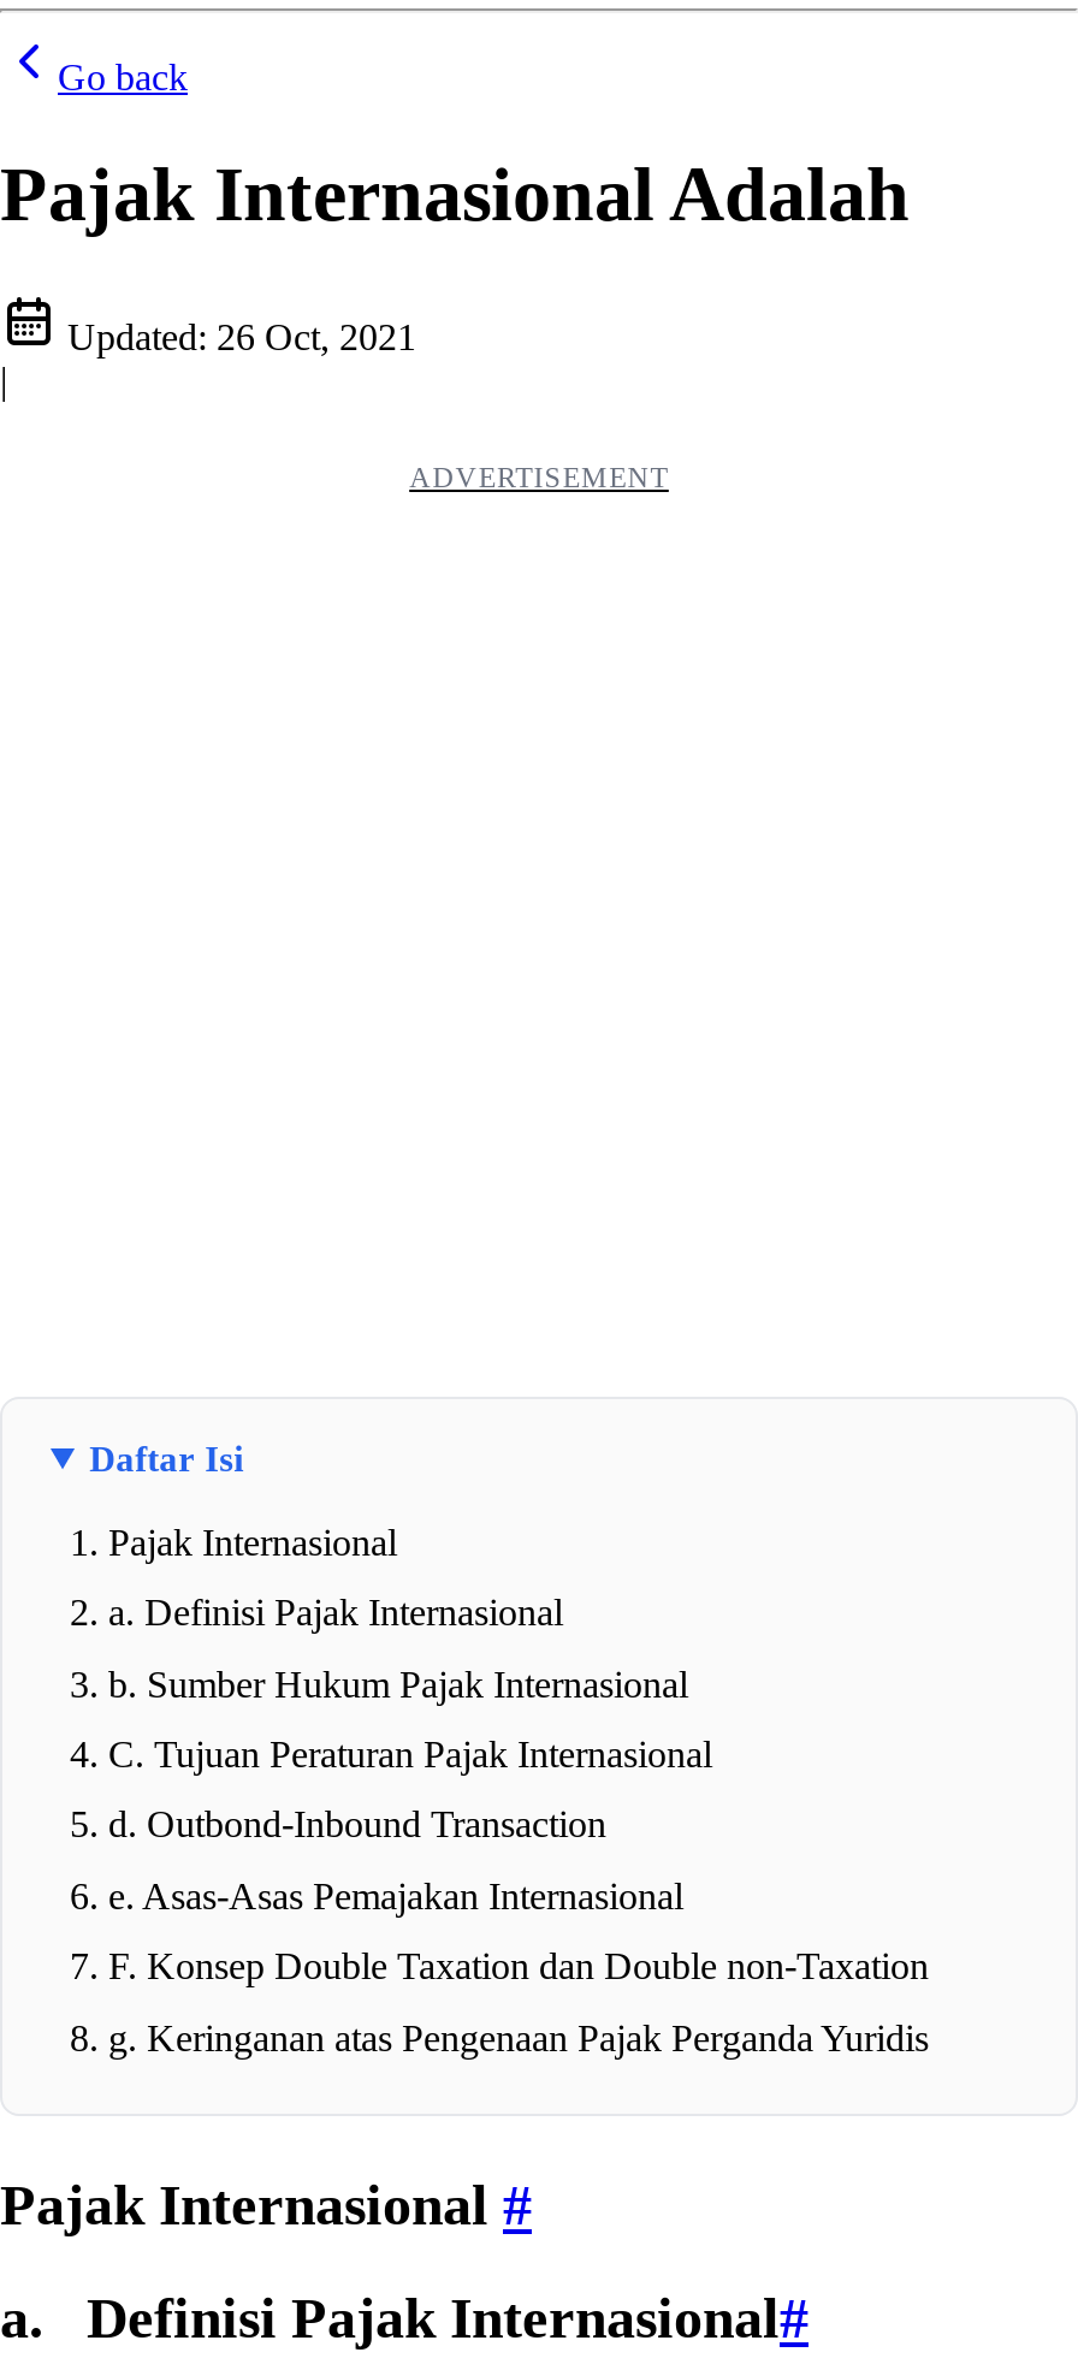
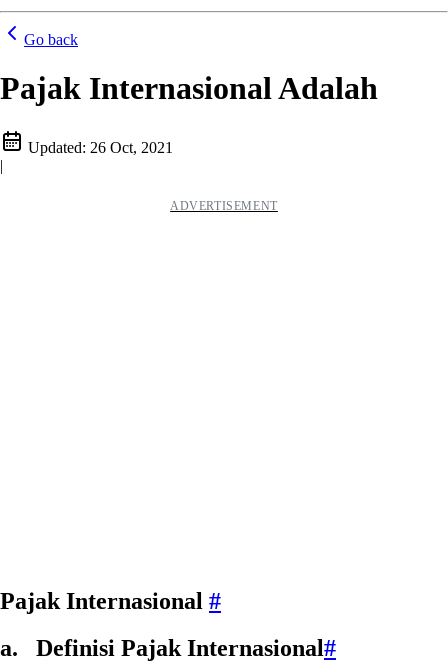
- Daftar Isi
- Pajak Internasional
- a. Definisi Pajak Internasional
- b. Sumber Hukum Pajak Internasional
- C. Tujuan Peraturan Pajak Internasional
- d. Outbond-Inbound Transaction
- e. Asas-Asas Pemajakan Internasional
- F. Konsep Double Taxation dan Double non-Taxation
- g. Keringanan atas Pengenaan Pajak Perganda Yuridis
